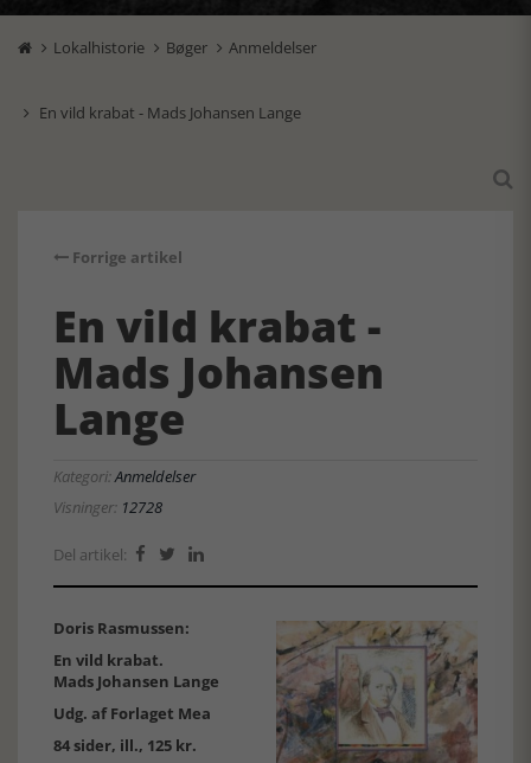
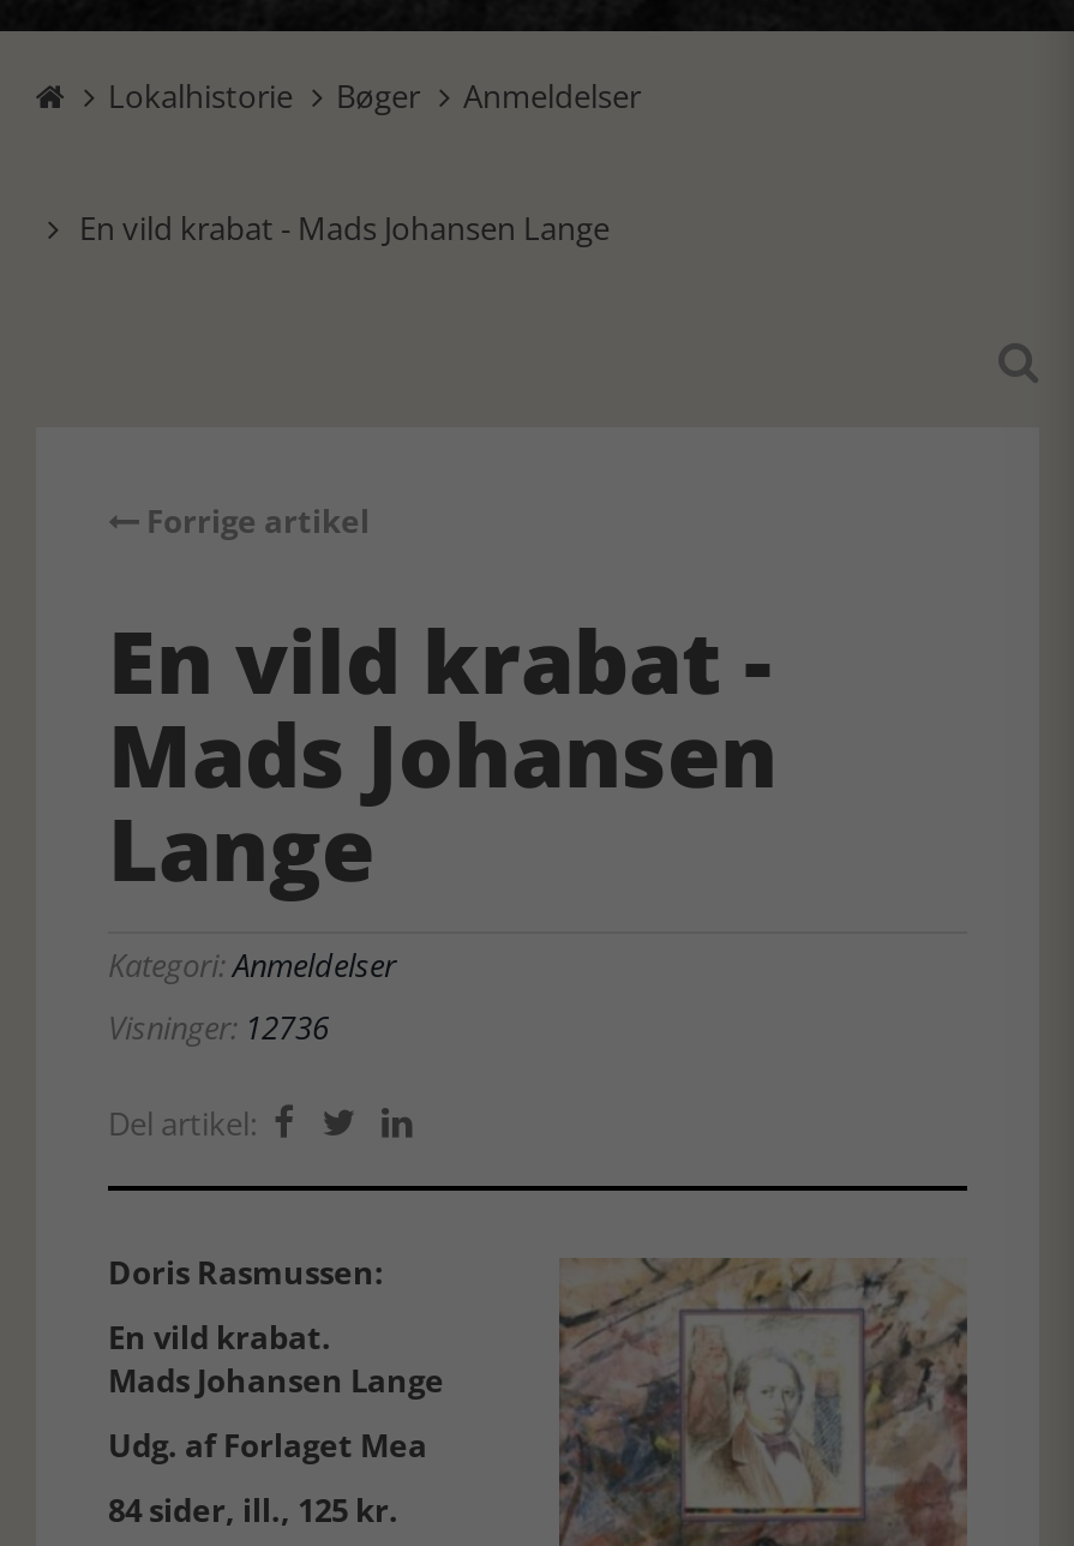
- Visninger: 12728
+ Visninger: 12736
